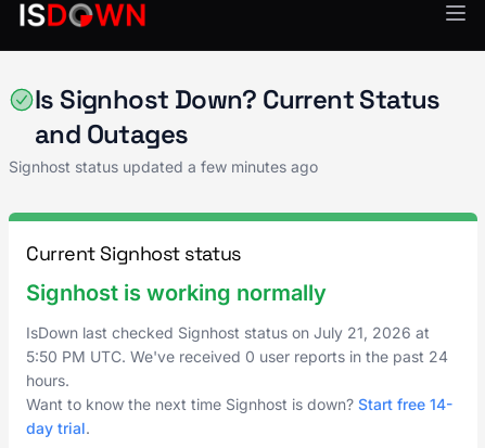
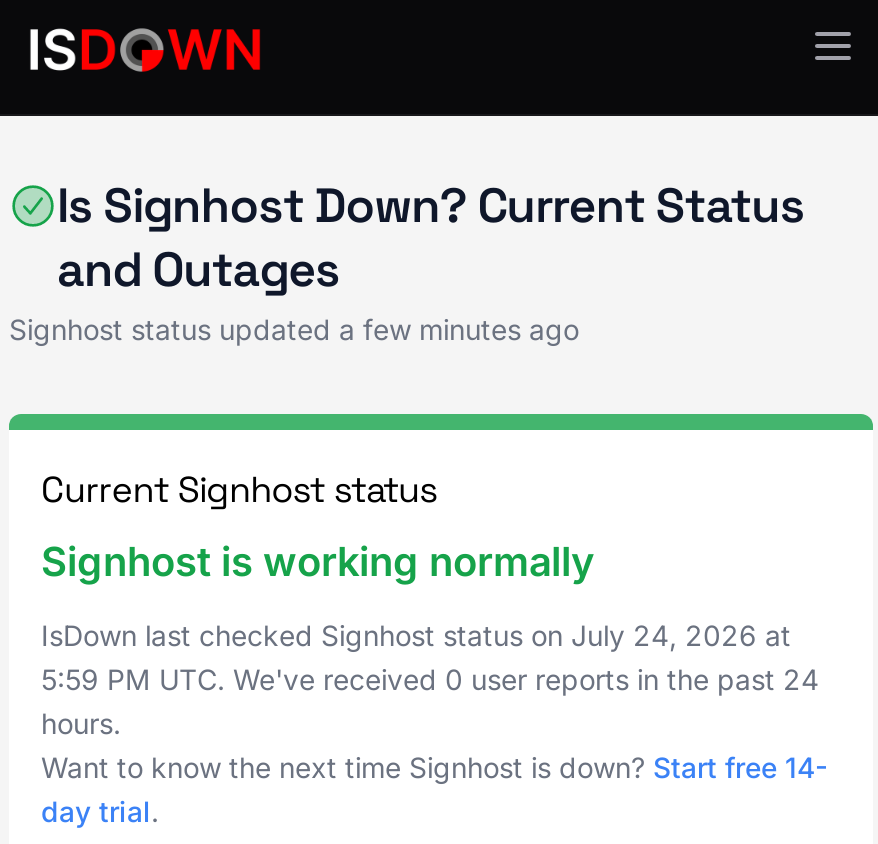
- IsDown last checked Signhost status on July 21, 2026 at
+ IsDown last checked Signhost status on July 24, 2026 at

- 5:50 PM UTC. We've received 0 user reports in the past 24
+ 5:59 PM UTC. We've received 0 user reports in the past 24
